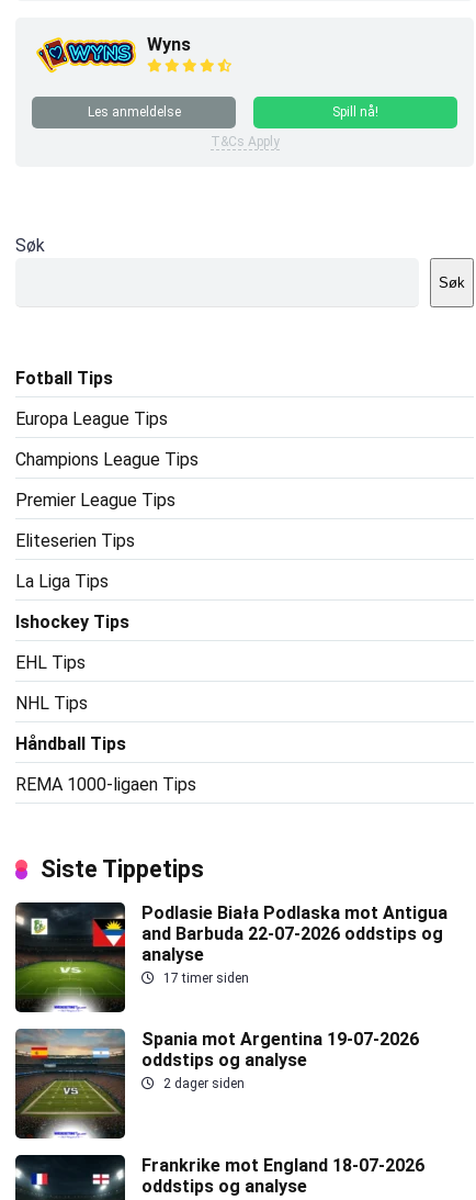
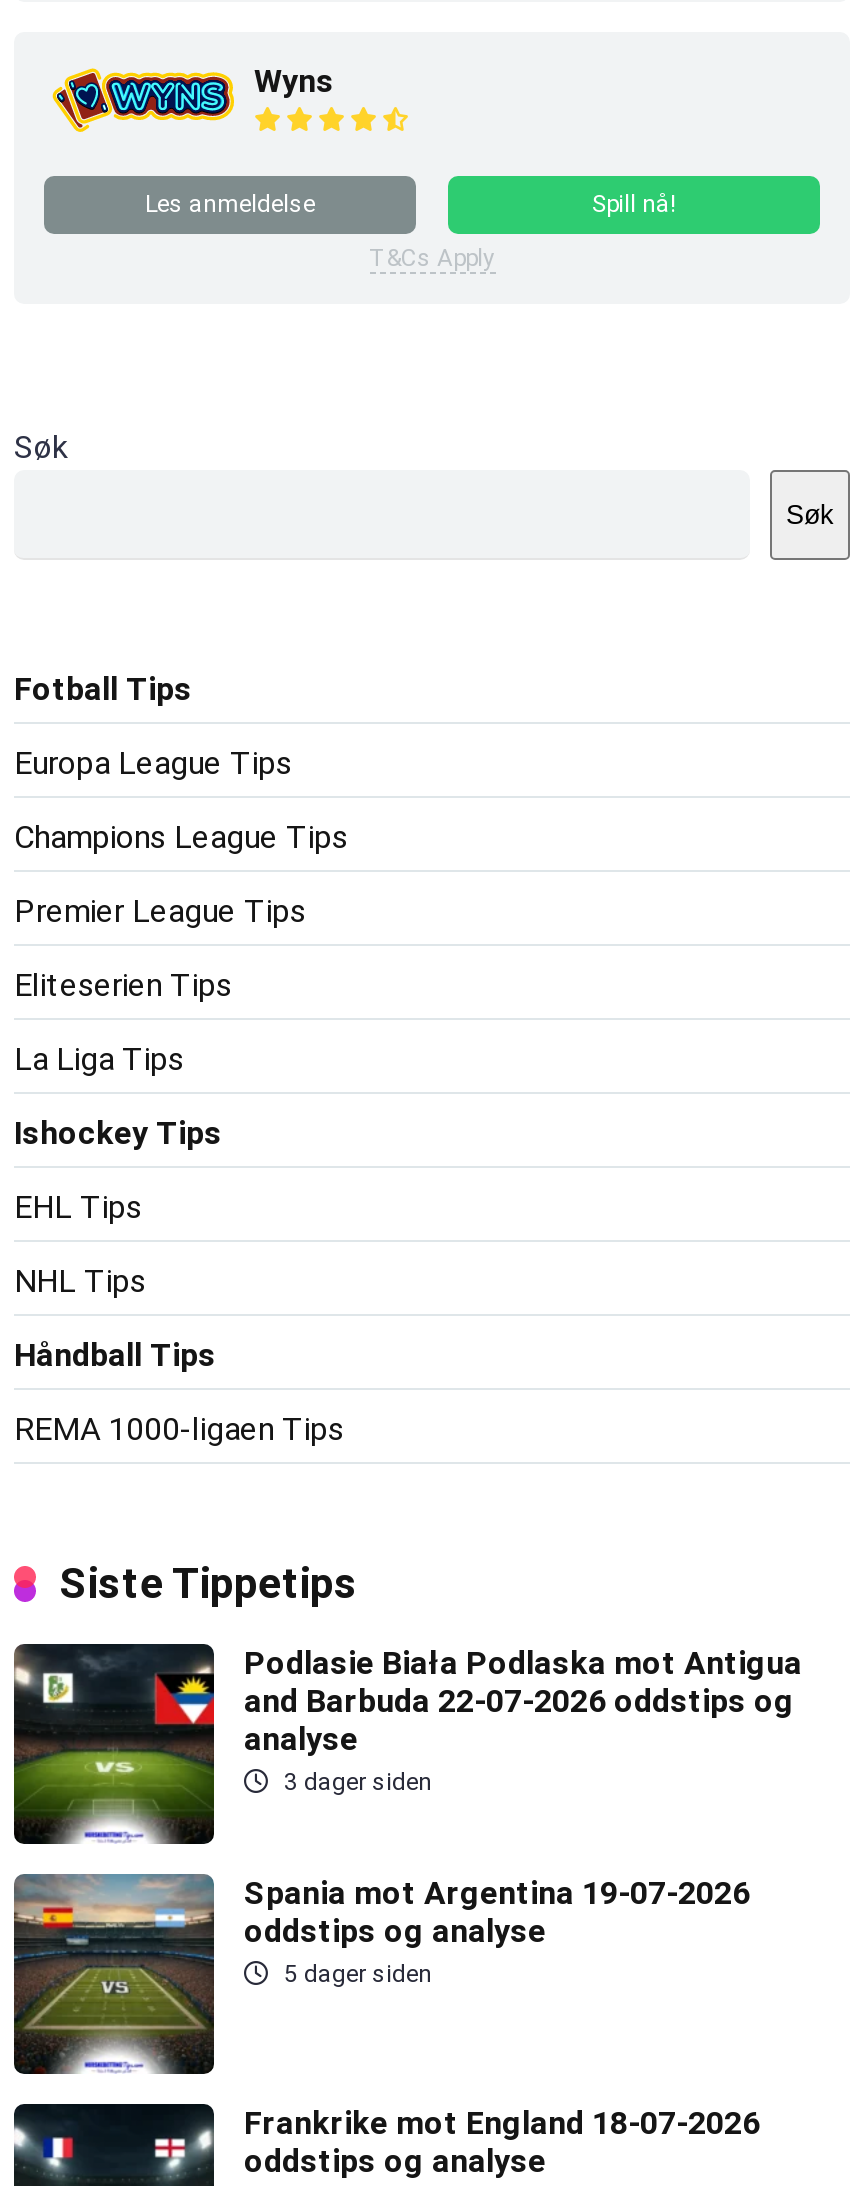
- 17 timer siden
+ 3 dager siden

- 2 dager siden
+ 5 dager siden
